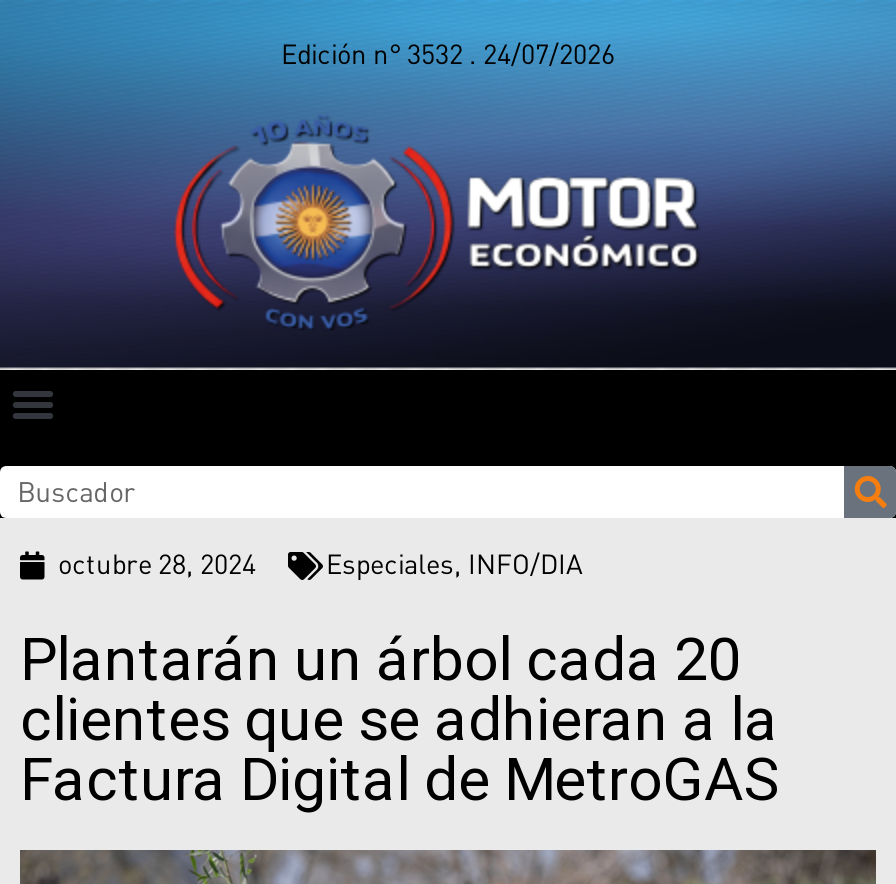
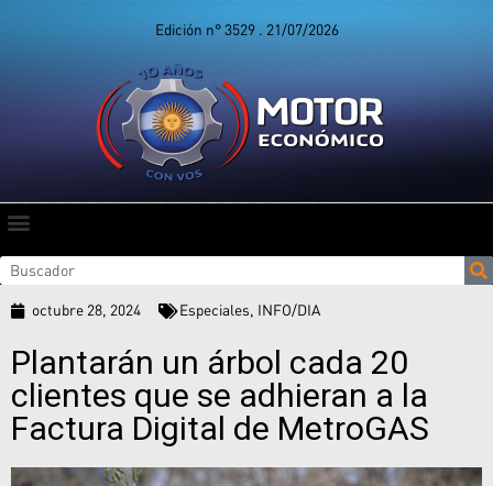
- Edición n° 3532 . 24/07/2026
+ Edición n° 3529 . 21/07/2026
